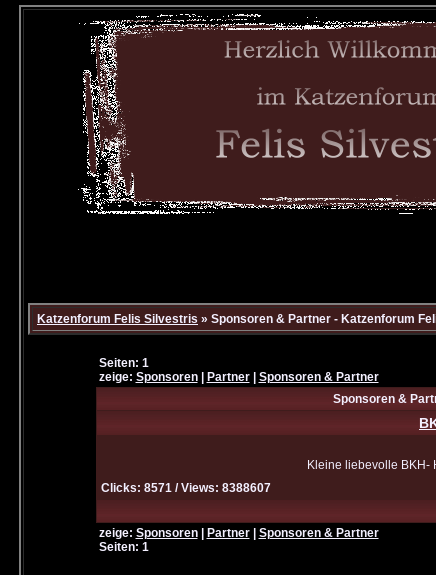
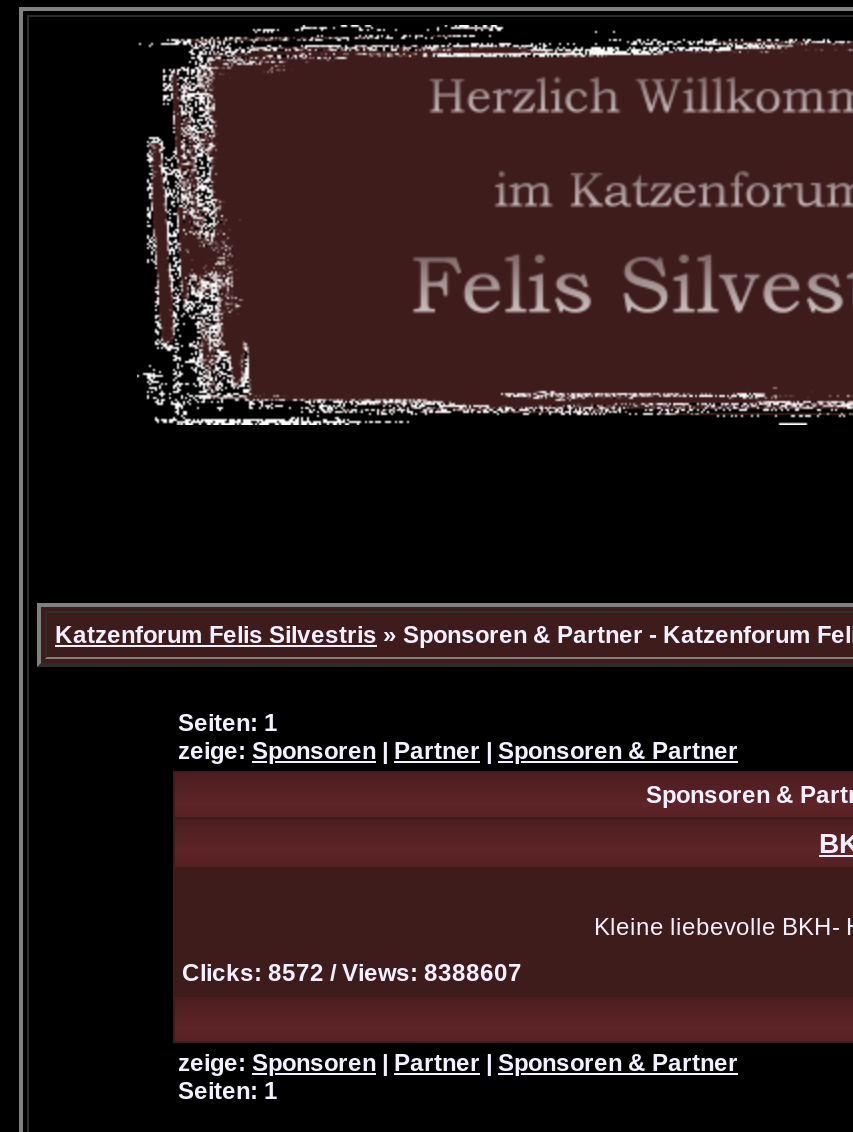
- Clicks: 8571 / Views: 8388607
+ Clicks: 8572 / Views: 8388607
